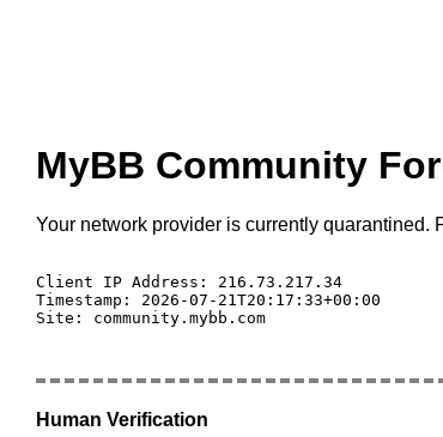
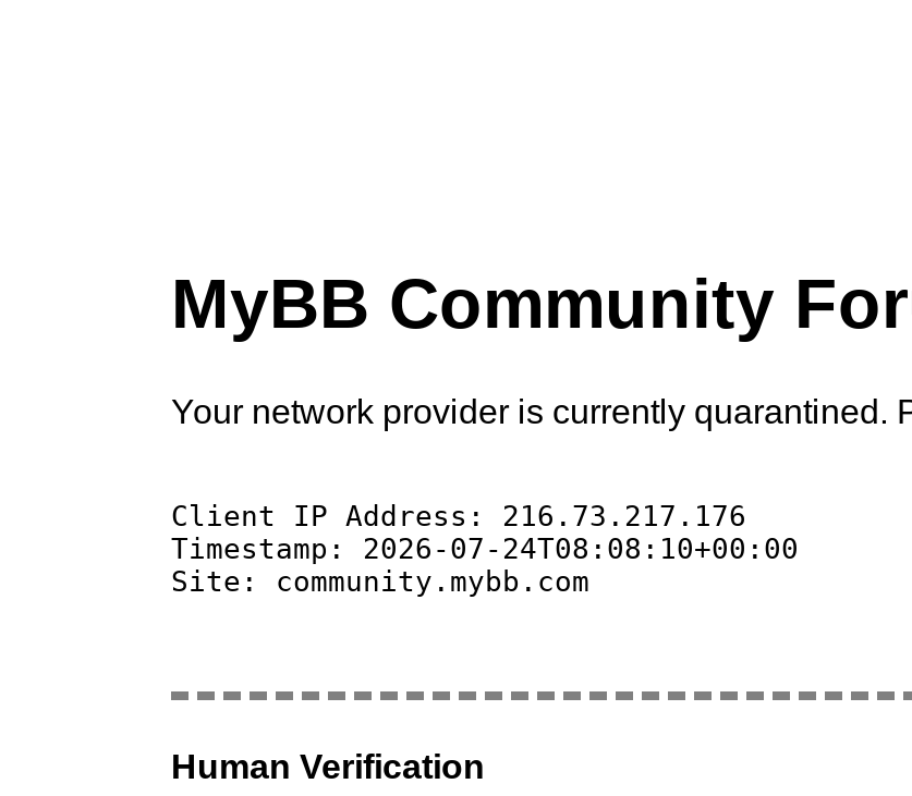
- Client IP Address: 216.73.217.34
+ Client IP Address: 216.73.217.176

- Timestamp: 2026-07-21T20:17:33+00:00
+ Timestamp: 2026-07-24T08:08:10+00:00
